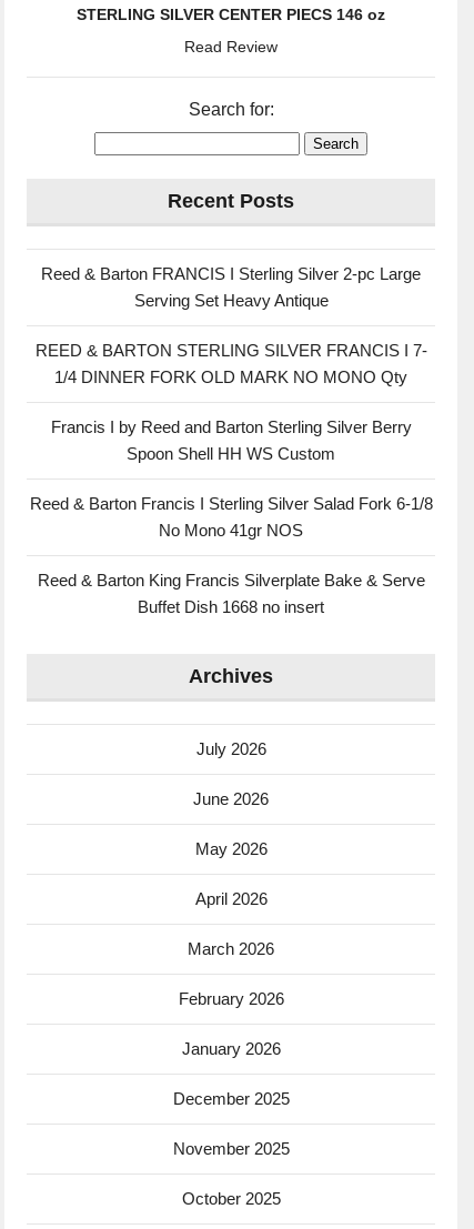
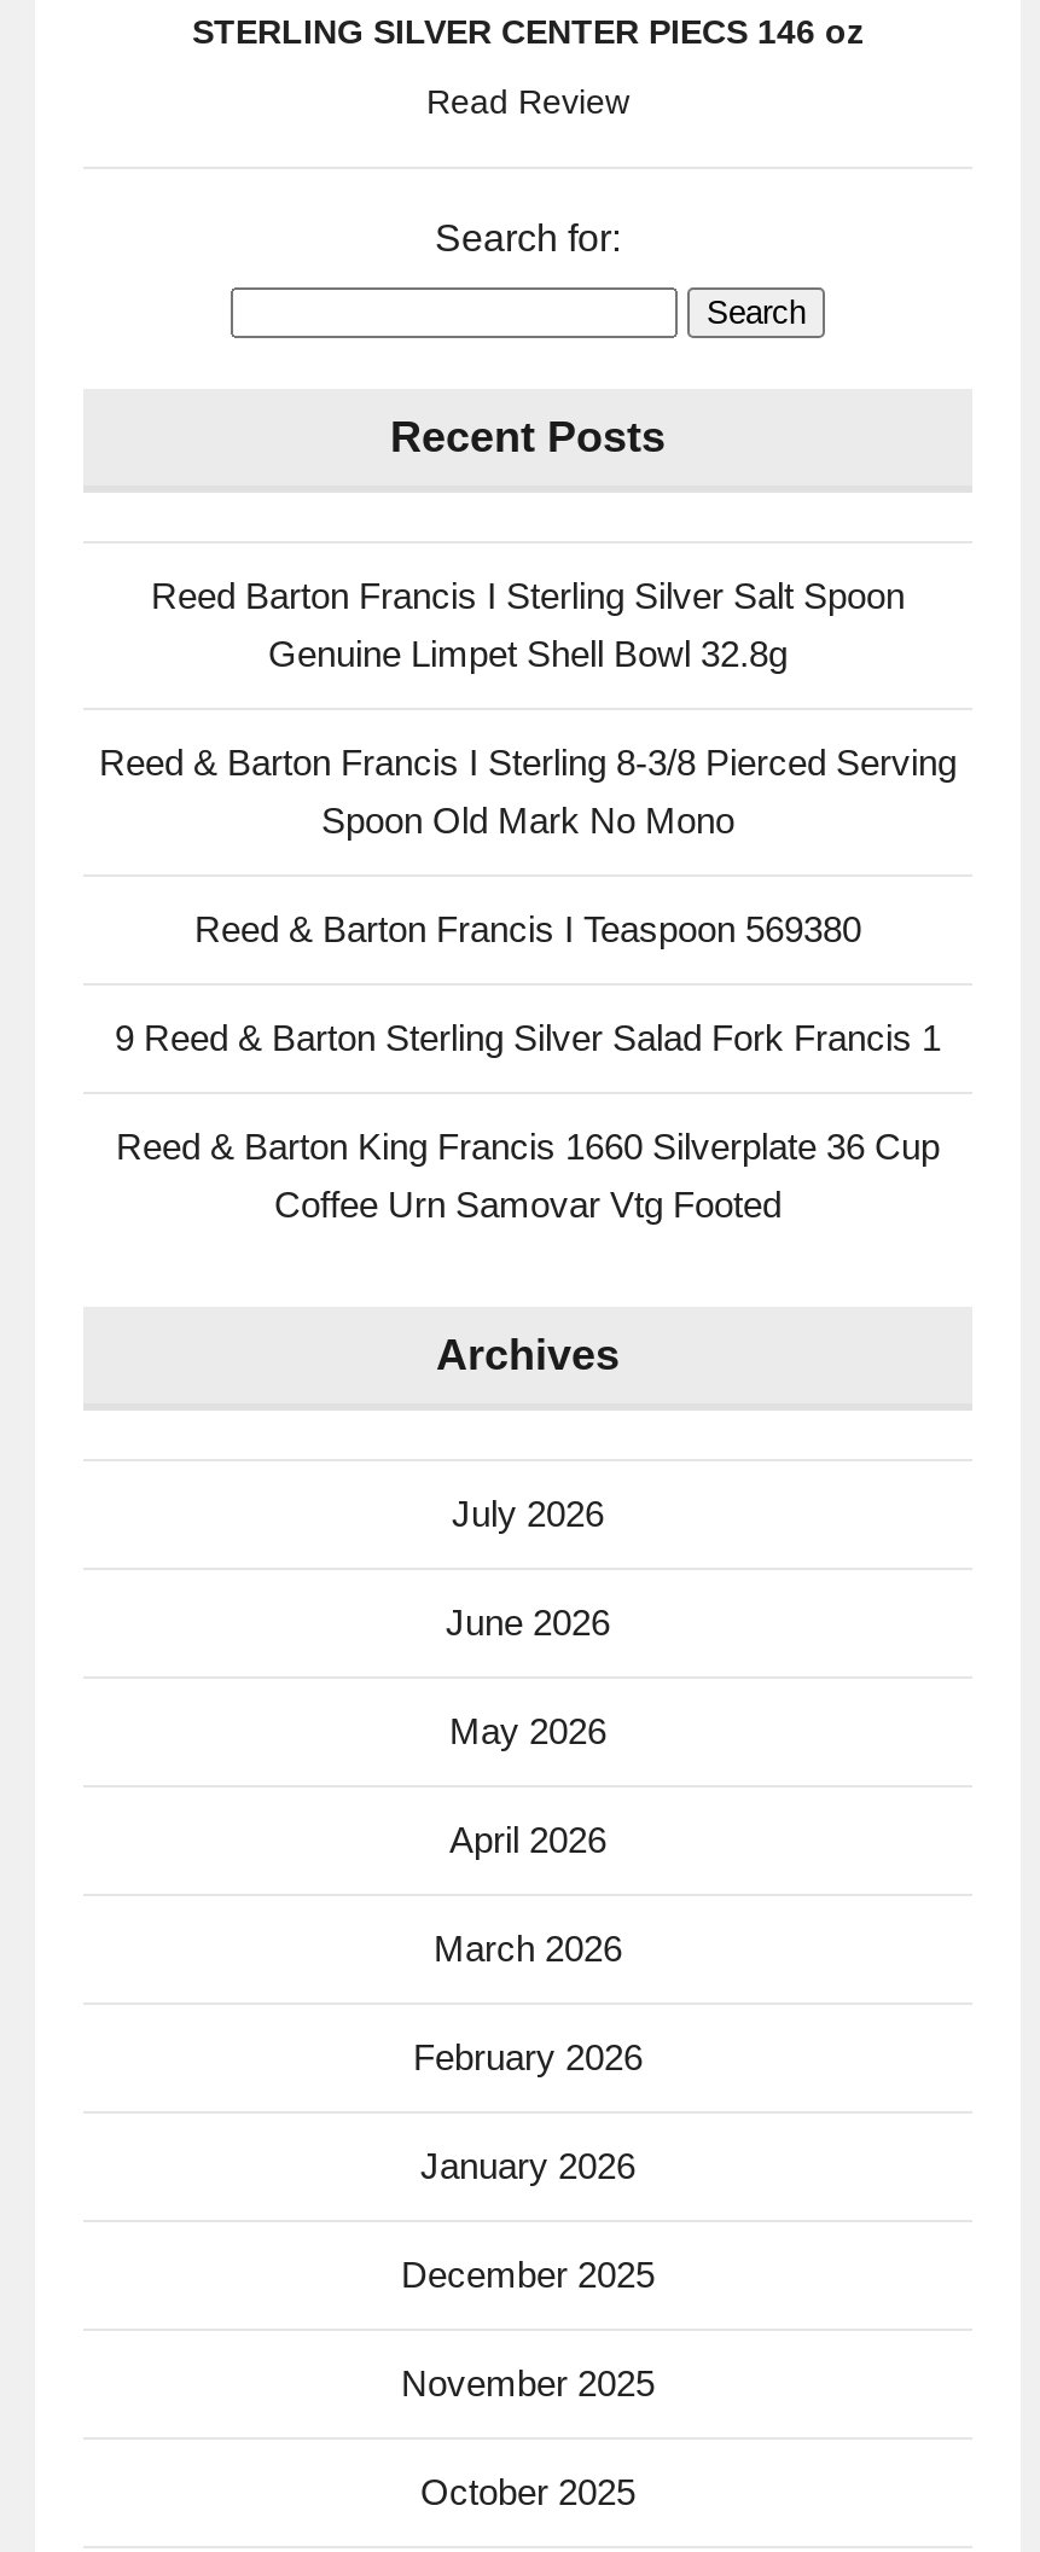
- Reed & Barton FRANCIS I Sterling Silver 2-pc Large
- Serving Set Heavy Antique
+ Reed Barton Francis I Sterling Silver Salt Spoon
+ Genuine Limpet Shell Bowl 32.8g

- REED & BARTON STERLING SILVER FRANCIS I 7-
- 1/4 DINNER FORK OLD MARK NO MONO Qty
+ Reed & Barton Francis I Sterling 8-3/8 Pierced Serving
+ Spoon Old Mark No Mono

- Francis I by Reed and Barton Sterling Silver Berry
- Spoon Shell HH WS Custom
+ Reed & Barton Francis I Teaspoon 569380

- Reed & Barton Francis I Sterling Silver Salad Fork 6-1/8
- No Mono 41gr NOS
+ 9 Reed & Barton Sterling Silver Salad Fork Francis 1

- Reed & Barton King Francis Silverplate Bake & Serve
- Buffet Dish 1668 no insert
+ Reed & Barton King Francis 1660 Silverplate 36 Cup
+ Coffee Urn Samovar Vtg Footed
